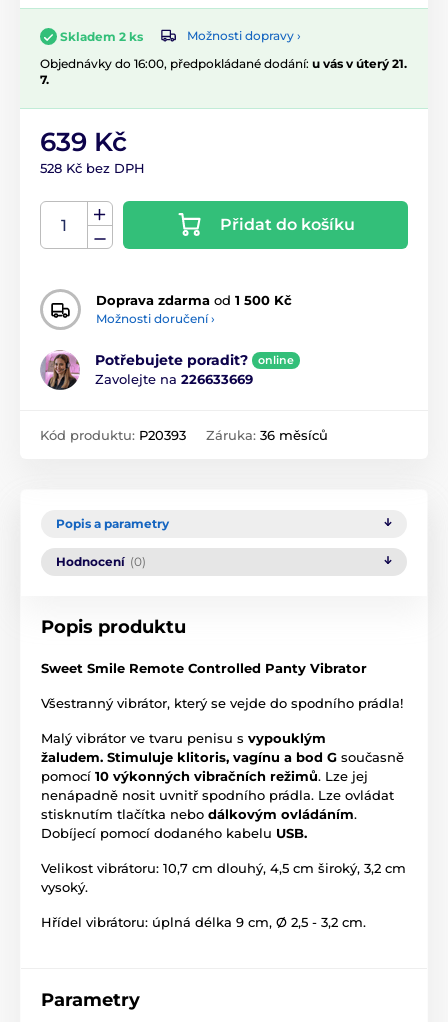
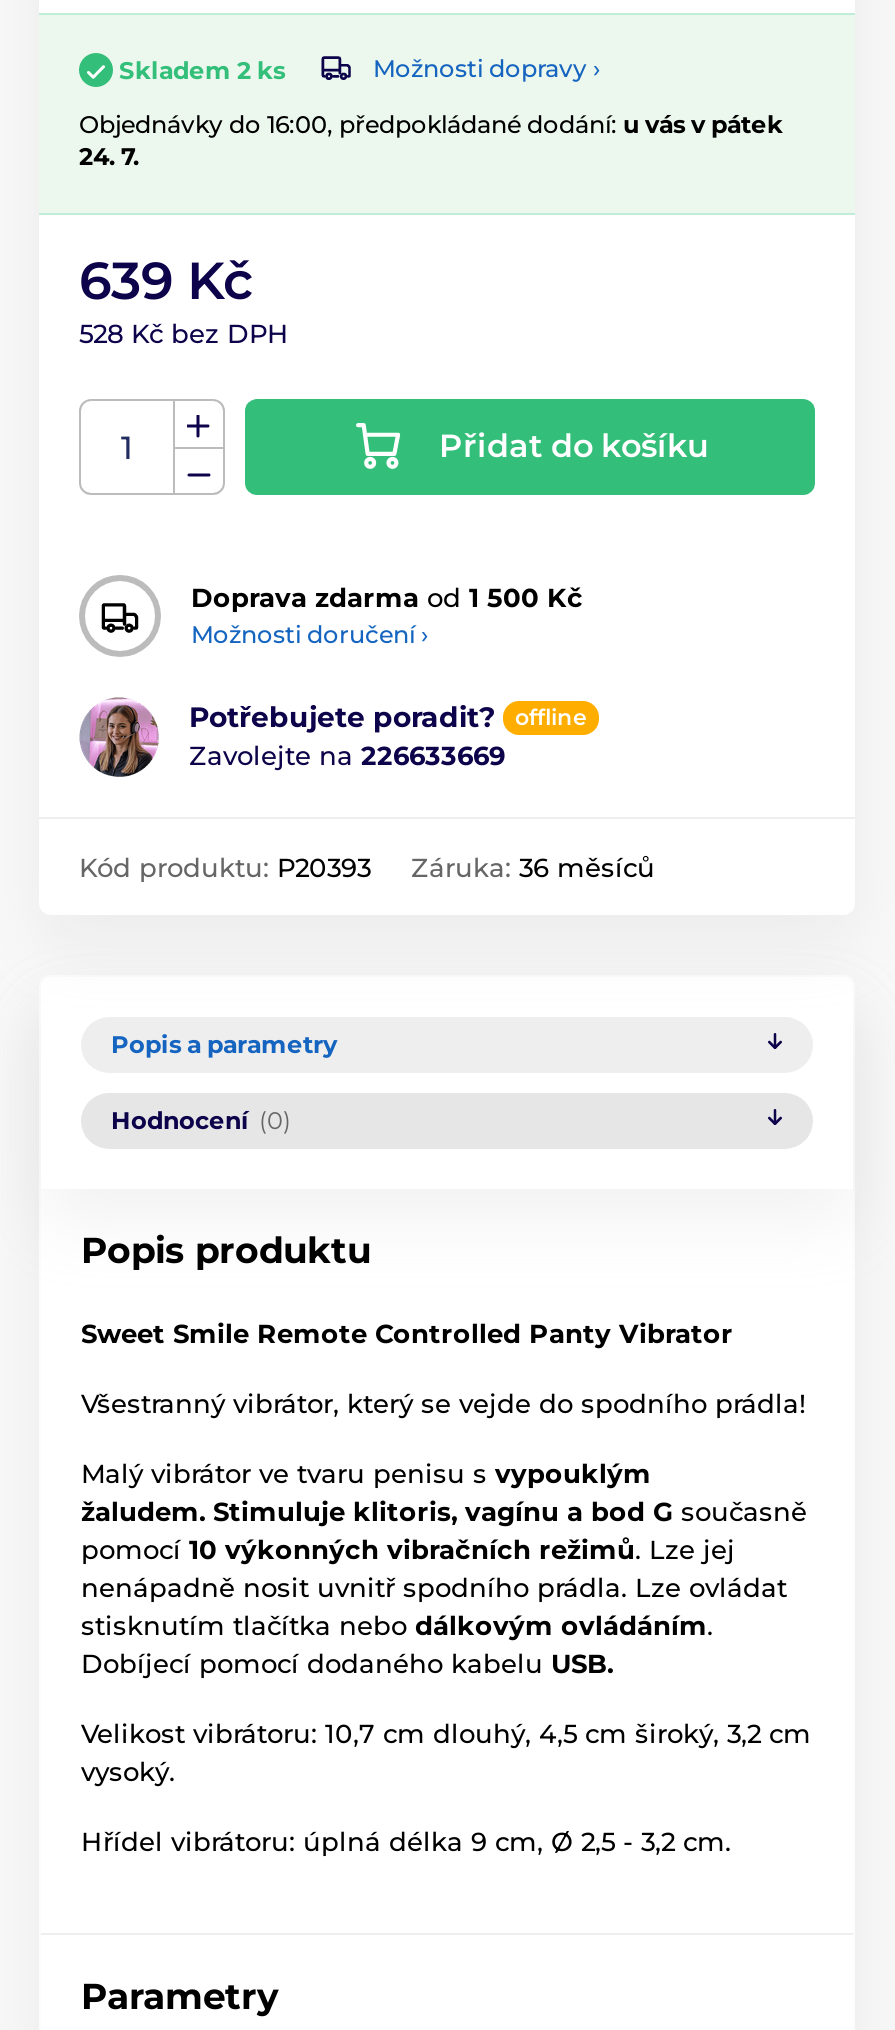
- Objednávky do 16:00, předpokládané dodání: u vás v úterý 21.
- 7.
+ Objednávky do 16:00, předpokládané dodání: u vás v pátek
+ 24. 7.

- online
+ offline
